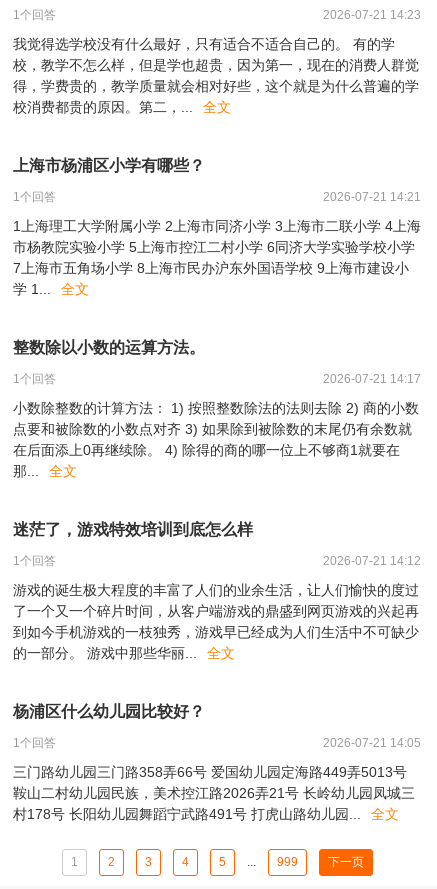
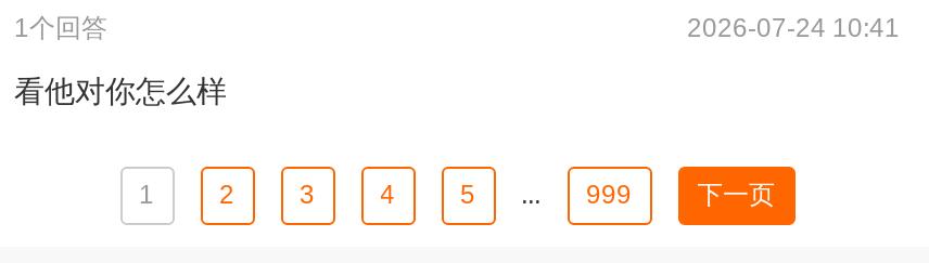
- 2026-07-21 14:23
- 我觉得选学校没有什么最好，只有适合不适合自己的。 有的学
- 校，教学不怎么样，但是学也超贵，因为第一，现在的消费人群觉
- 得，学费贵的，教学质量就会相对好些，这个就是为什么普遍的学
- 校消费都贵的原因。第二，...
- 全文
- 上海市杨浦区小学有哪些？
- 1个回答
- 2026-07-21 14:21
- 1上海理工大学附属小学 2上海市同济小学 3上海市二联小学 4上海
- 市杨教院实验小学 5上海市控江二村小学 6同济大学实验学校小学
- 7上海市五角场小学 8上海市民办沪东外国语学校 9上海市建设小
- 学 1...
- 全文
- 整数除以小数的运算方法。
- 1个回答
- 2026-07-21 14:17
- 小数除整数的计算方法： 1) 按照整数除法的法则去除 2) 商的小数
- 点要和被除数的小数点对齐 3) 如果除到被除数的末尾仍有余数就
- 在后面添上0再继续除。 4) 除得的商的哪一位上不够商1就要在
- 那...
- 全文
- 迷茫了，游戏特效培训到底怎么样
- 1个回答
- 2026-07-21 14:12
- 游戏的诞生极大程度的丰富了人们的业余生活，让人们愉快的度过
- 了一个又一个碎片时间，从客户端游戏的鼎盛到网页游戏的兴起再
- 到如今手机游戏的一枝独秀，游戏早已经成为人们生活中不可缺少
- 的一部分。 游戏中那些华丽...
- 全文
- 杨浦区什么幼儿园比较好？
- 1个回答
- 2026-07-21 14:05
- 三门路幼儿园三门路358弄66号 爱国幼儿园定海路449弄5013号
- 鞍山二村幼儿园民族，美术控江路2026弄21号 长岭幼儿园凤城三
- 村178号 长阳幼儿园舞蹈宁武路491号 打虎山路幼儿园...
- 全文
+ 2026-07-24 10:41
+ 看他对你怎么样
